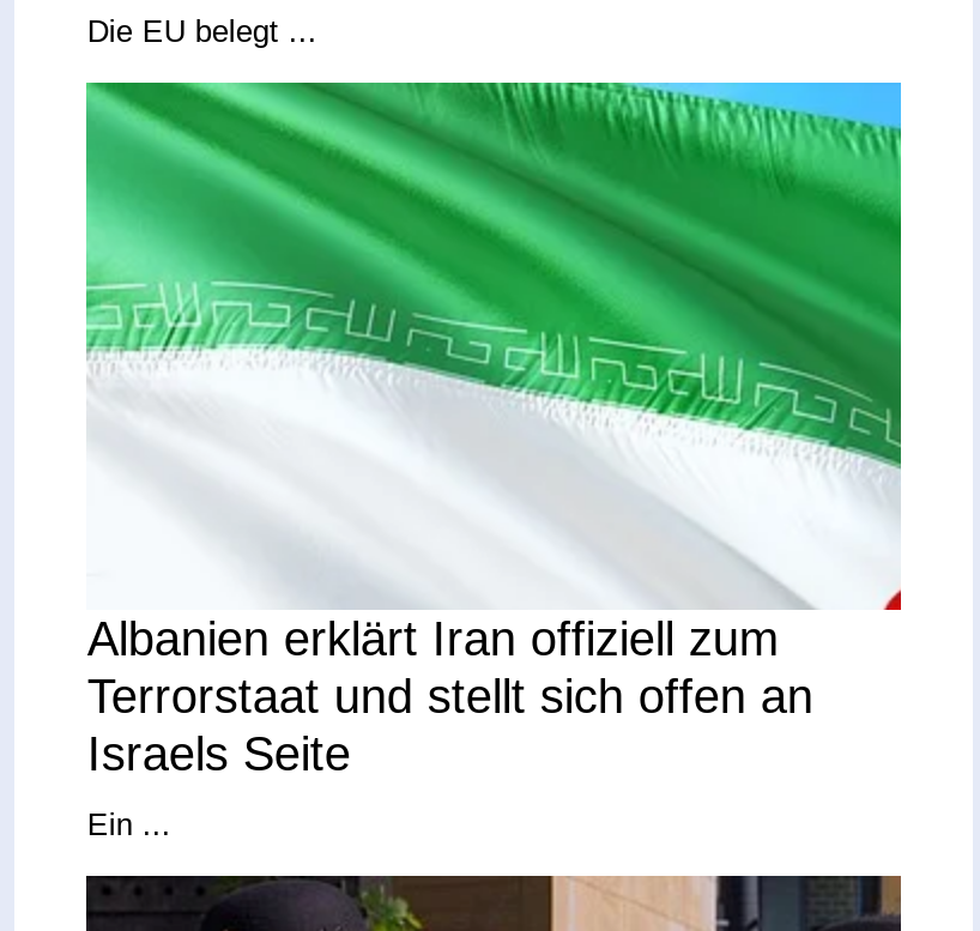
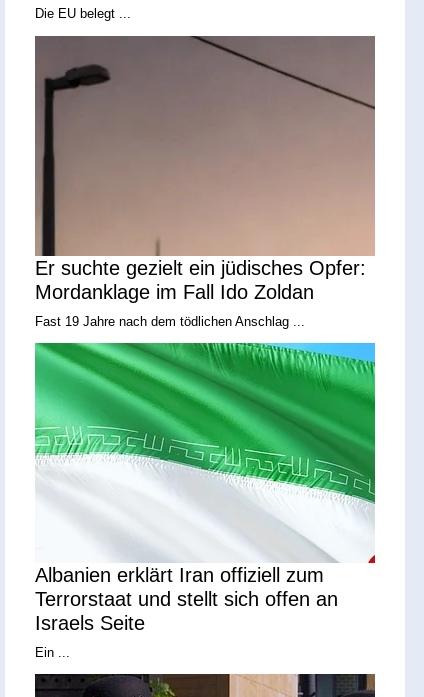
+ [image]
+ Er suchte gezielt ein jüdisches Opfer:
+ Mordanklage im Fall Ido Zoldan
+ Fast 19 Jahre nach dem tödlichen Anschlag ...
